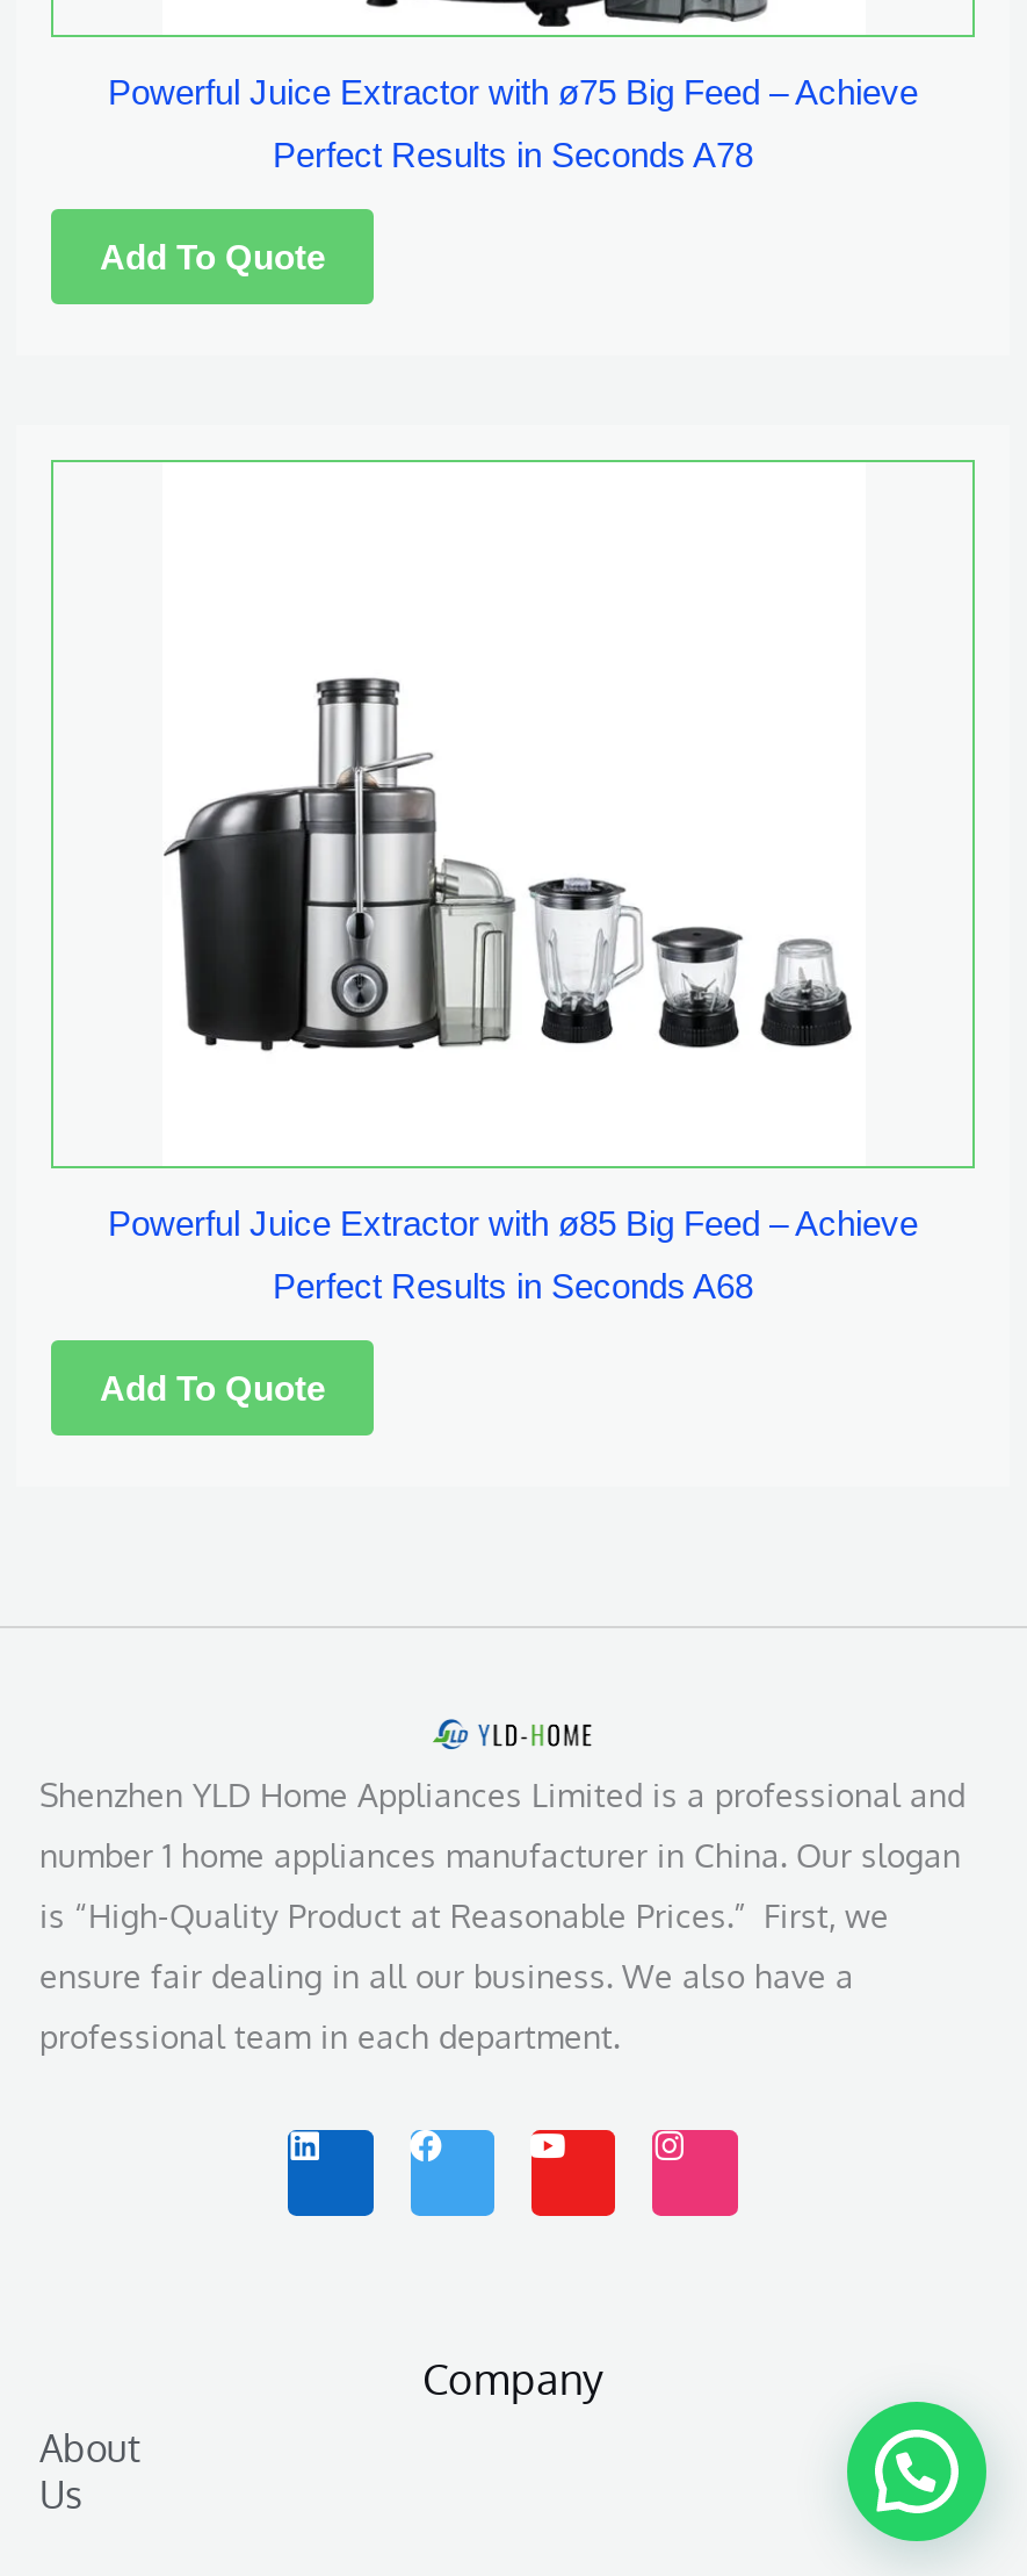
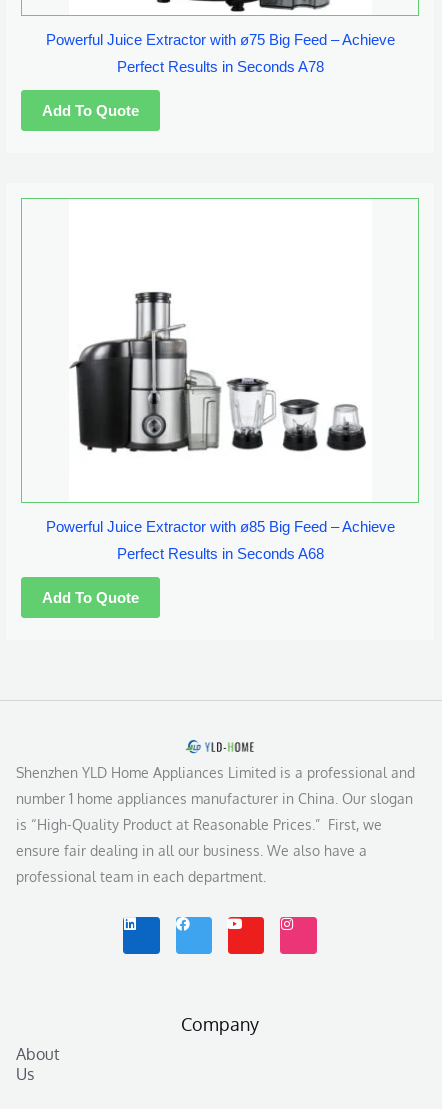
- [image]
